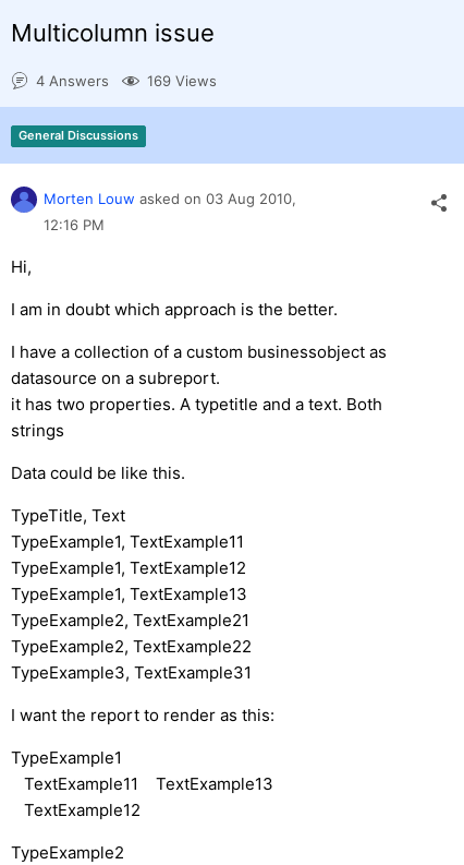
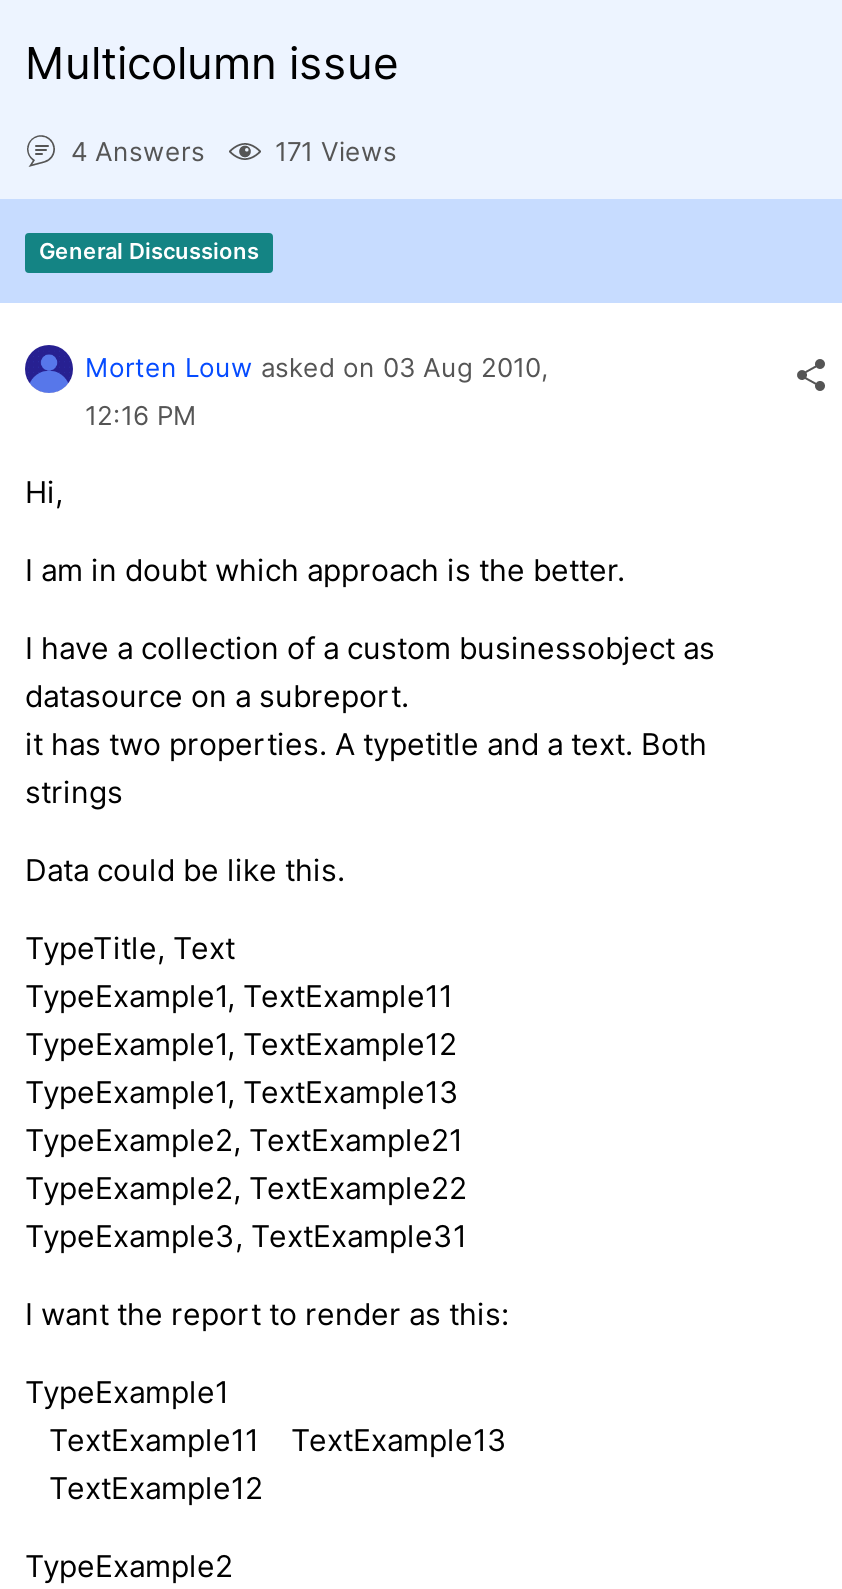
- 169 Views
+ 171 Views
